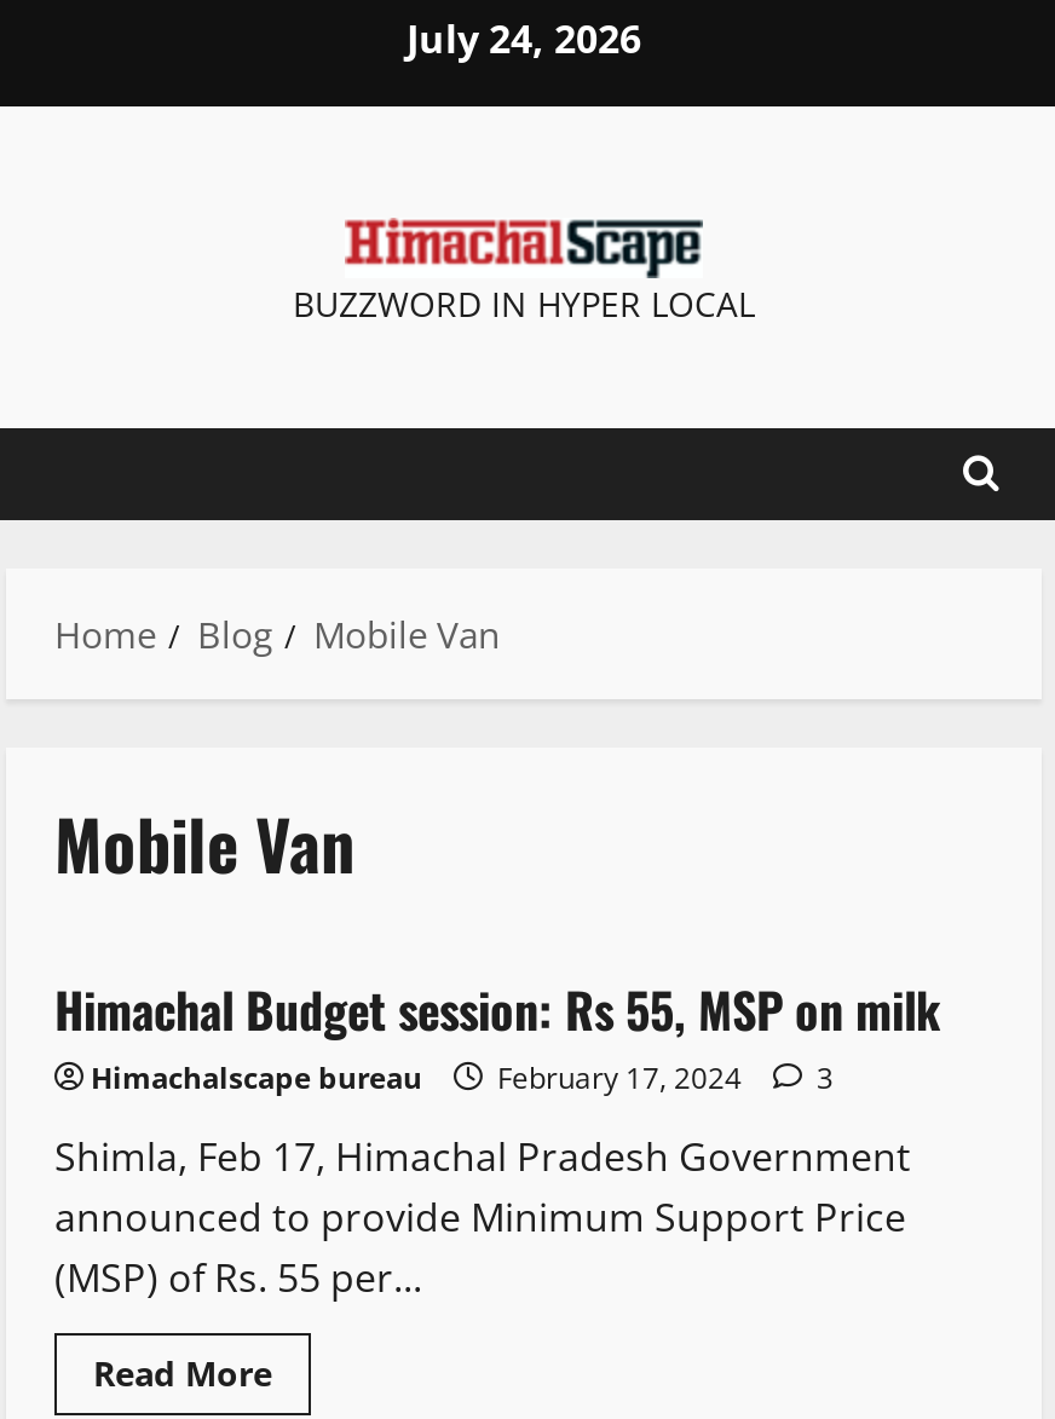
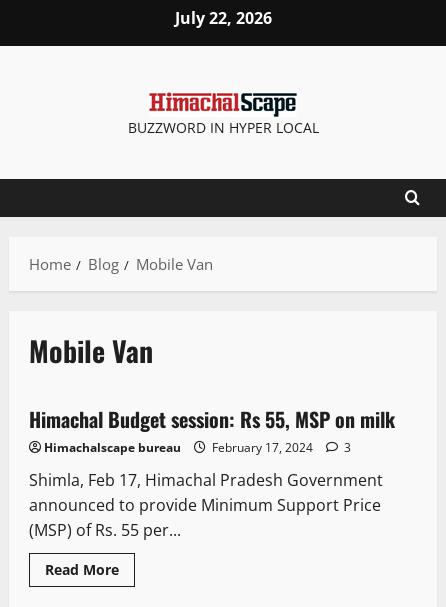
- July 24, 2026
+ July 22, 2026
